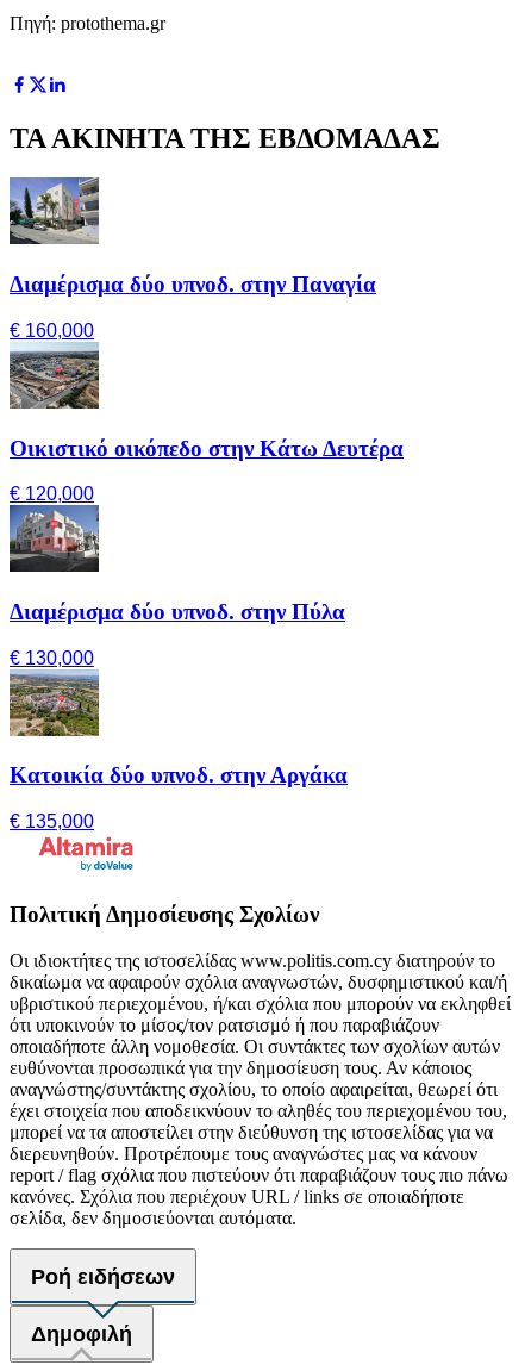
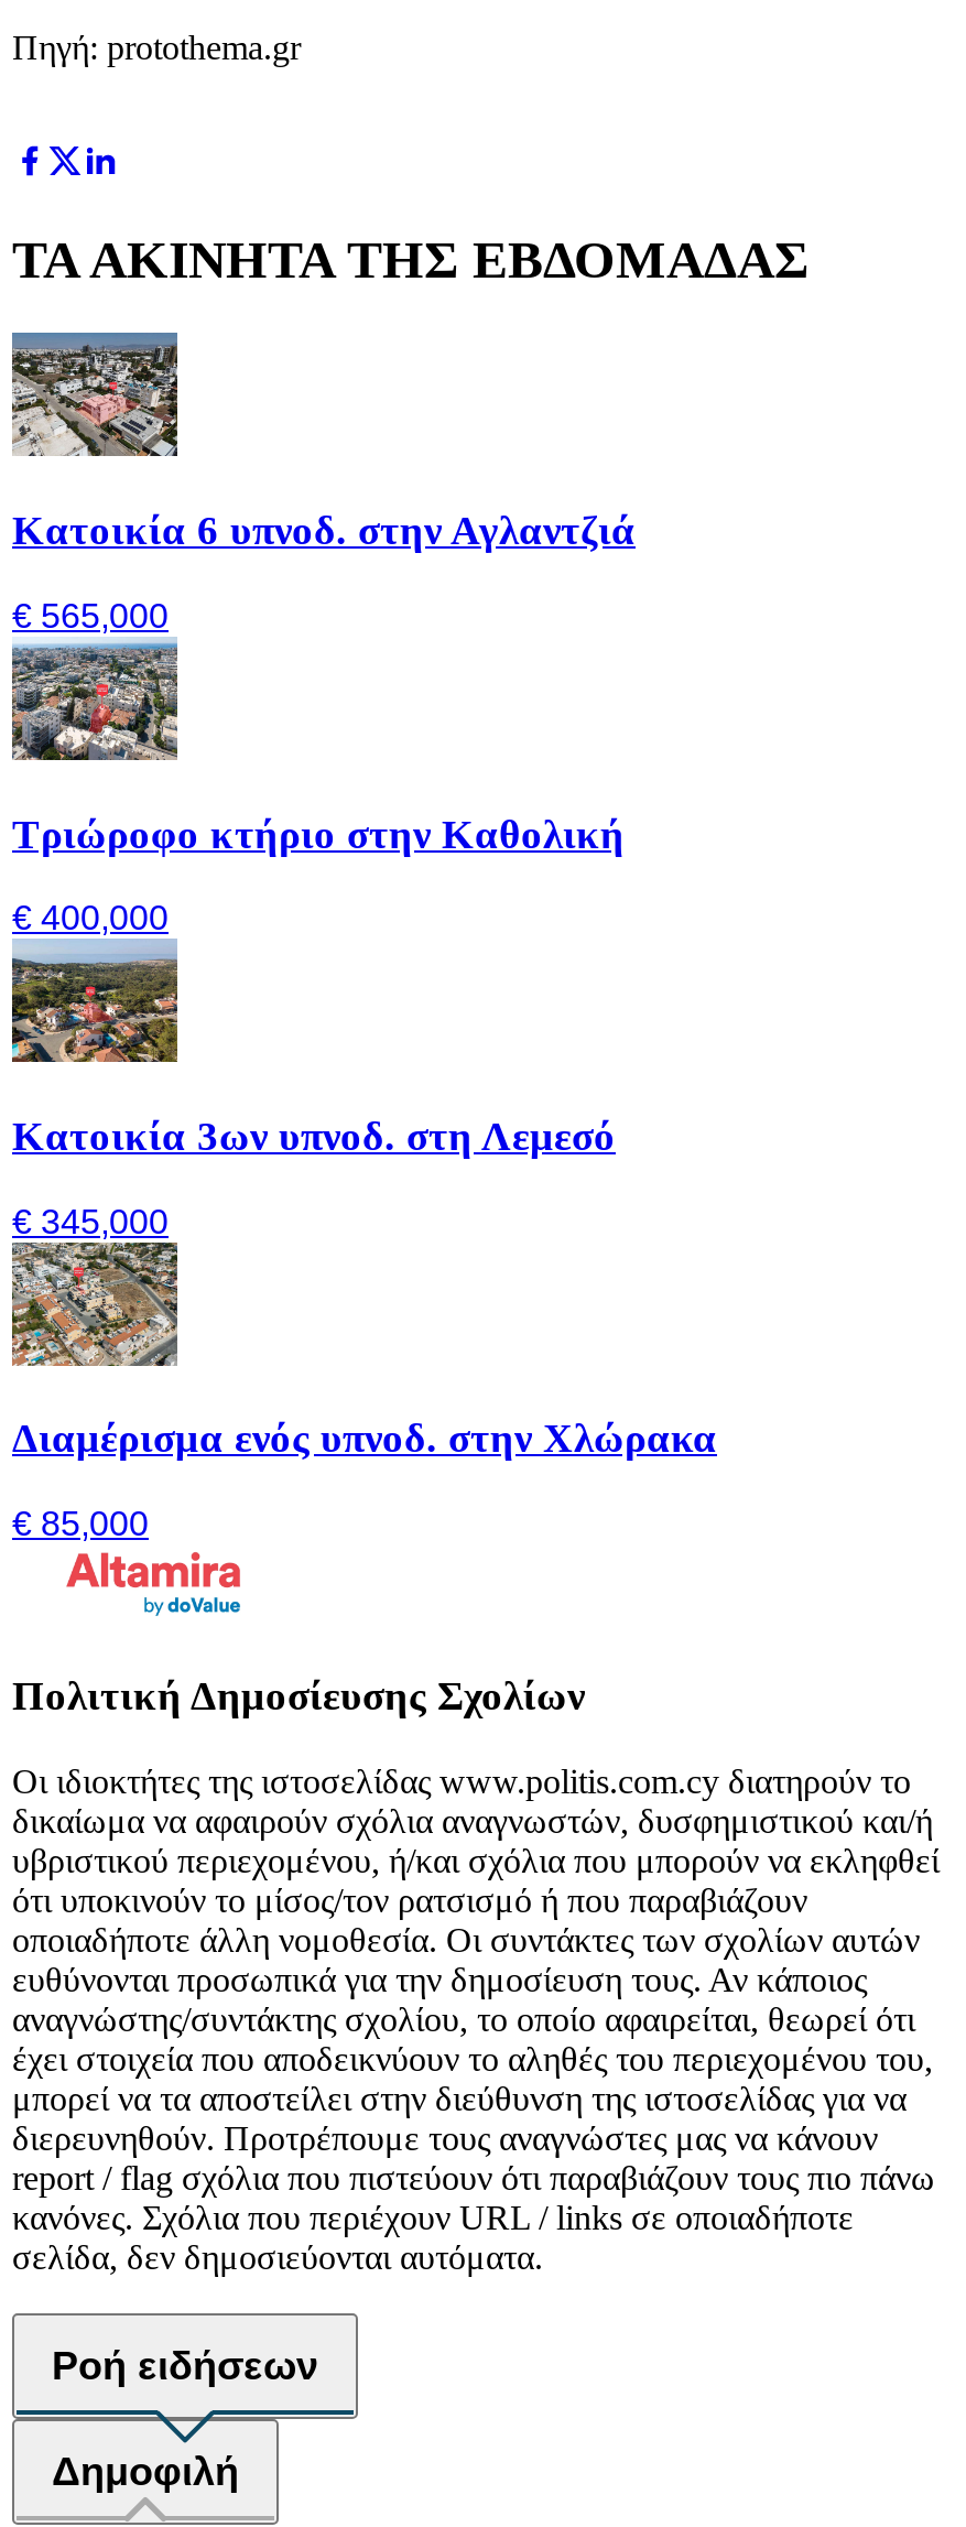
- [image]
- Διαμέρισμα δύο υπνοδ. στην Παναγία
+ [image]
+ Κατοικία 6 υπνοδ. στην Αγλαντζιά

- € 160,000
+ € 565,000

- [image]
- Οικιστικό οικόπεδο στην Κάτω Δευτέρα
+ [image]
+ Τριώροφο κτήριο στην Καθολική

- € 120,000
+ € 400,000

- [image]
- Διαμέρισμα δύο υπνοδ. στην Πύλα
+ [image]
+ Κατοικία 3ων υπνοδ. στη Λεμεσό

- € 130,000
+ € 345,000

- [image]
- Κατοικία δύο υπνοδ. στην Αργάκα
+ [image]
+ Διαμέρισμα ενός υπνοδ. στην Χλώρακα

- € 135,000
+ € 85,000
